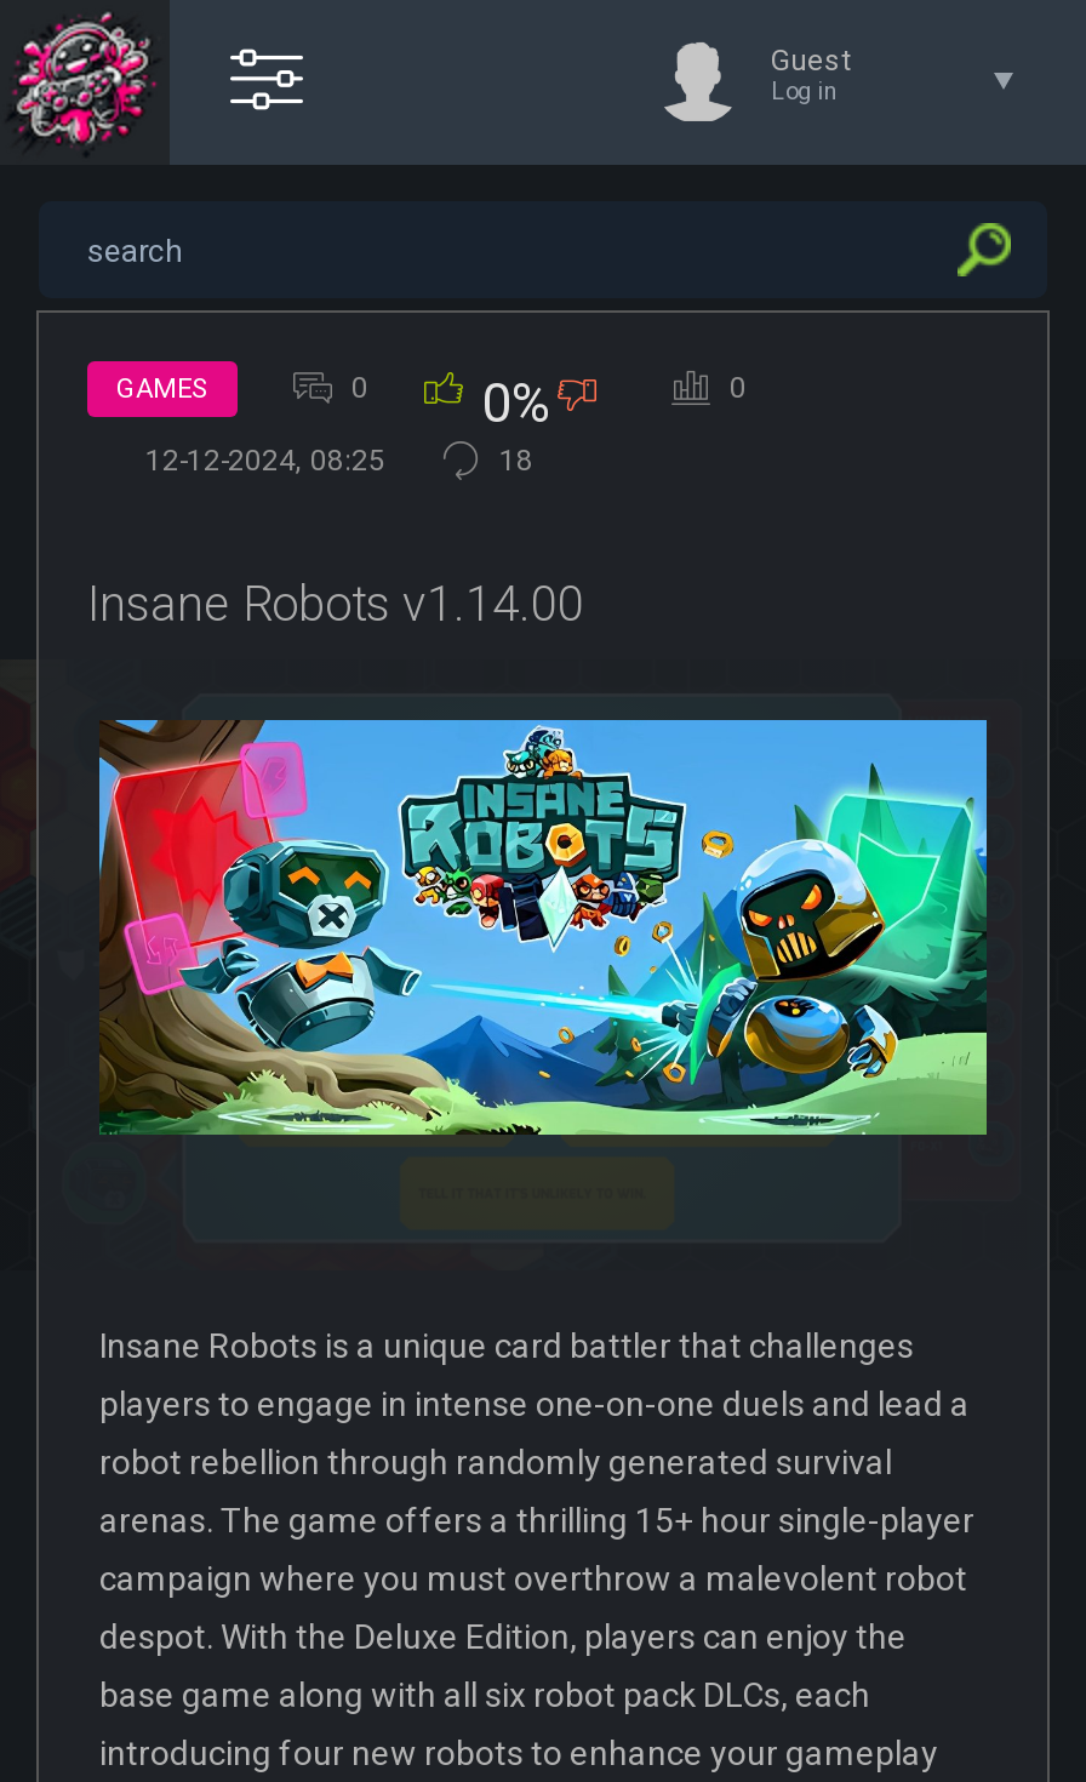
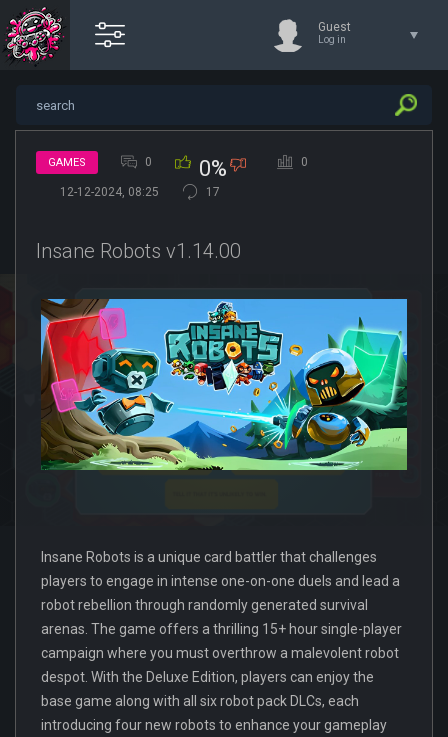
- 18
+ 17
